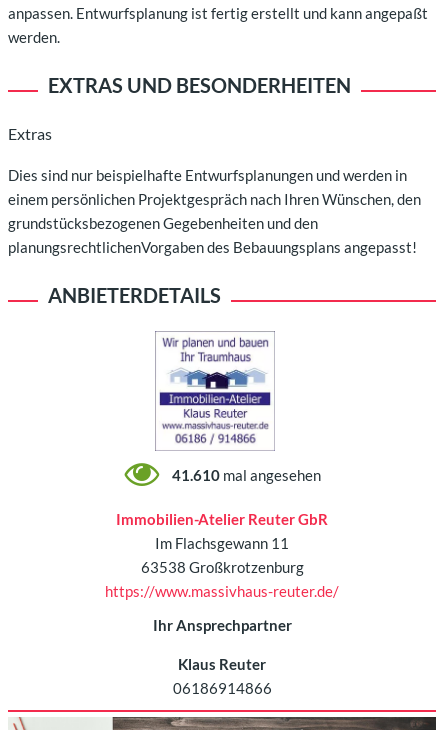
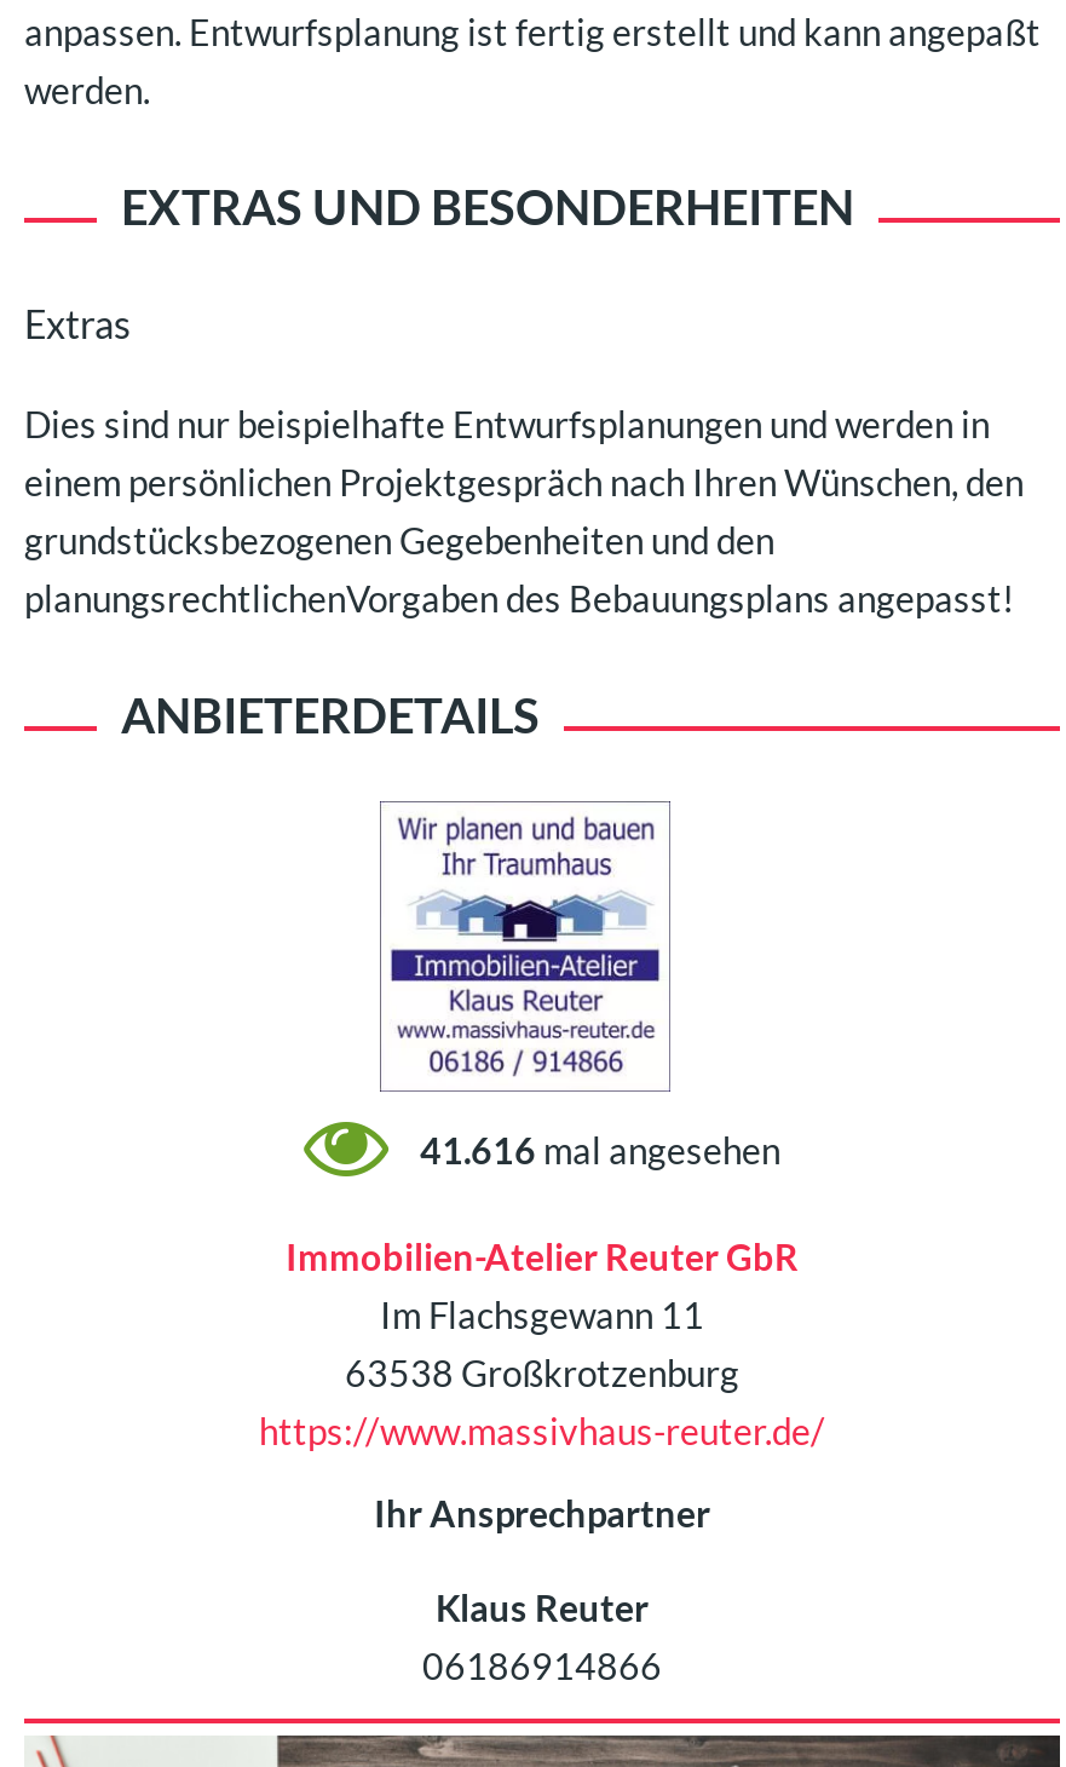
- 41.610 mal angesehen
+ 41.616 mal angesehen
